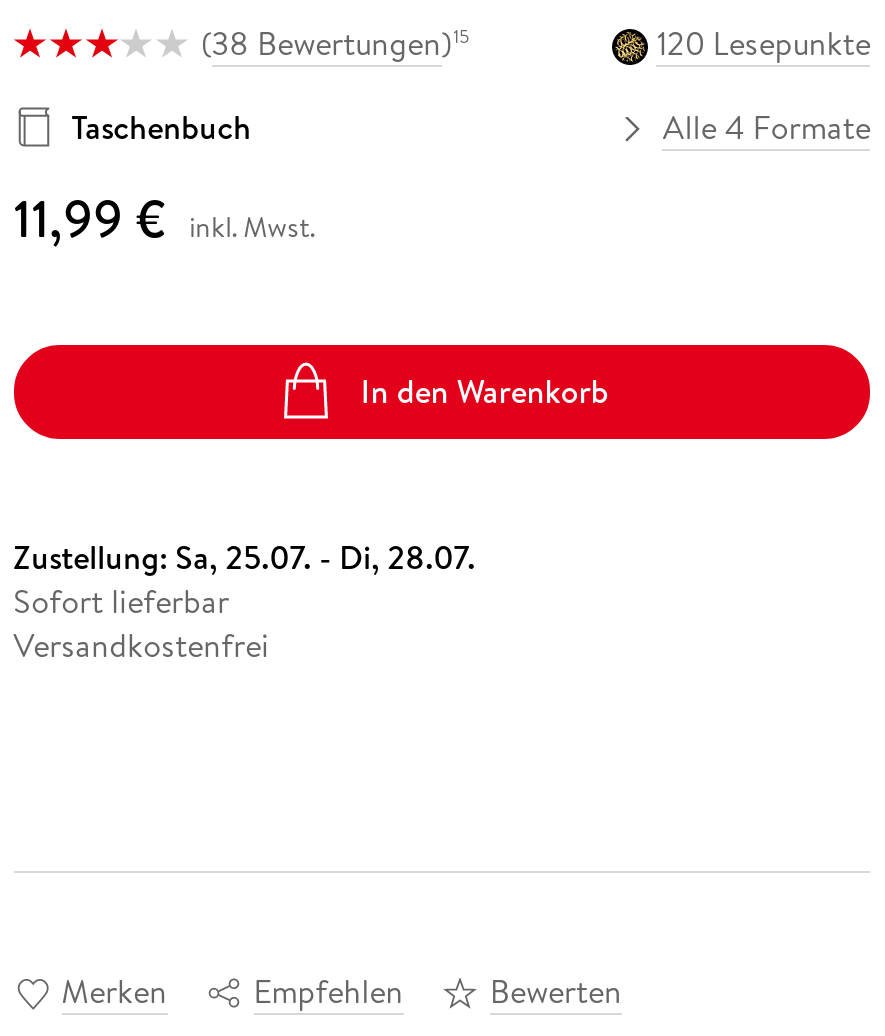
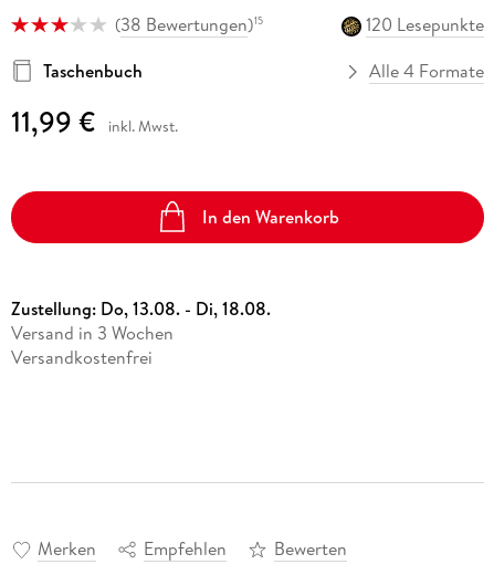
- Zustellung: Sa, 25.07. - Di, 28.07.
- Sofort lieferbar
+ Zustellung: Do, 13.08. - Di, 18.08.
+ Versand in 3 Wochen
